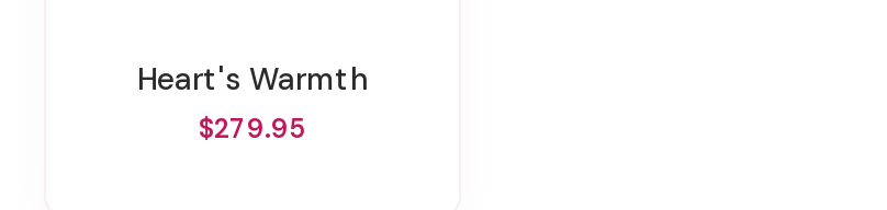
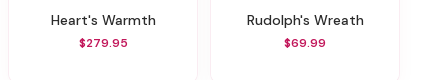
+ Rudolph's Wreath
+ $69.99
